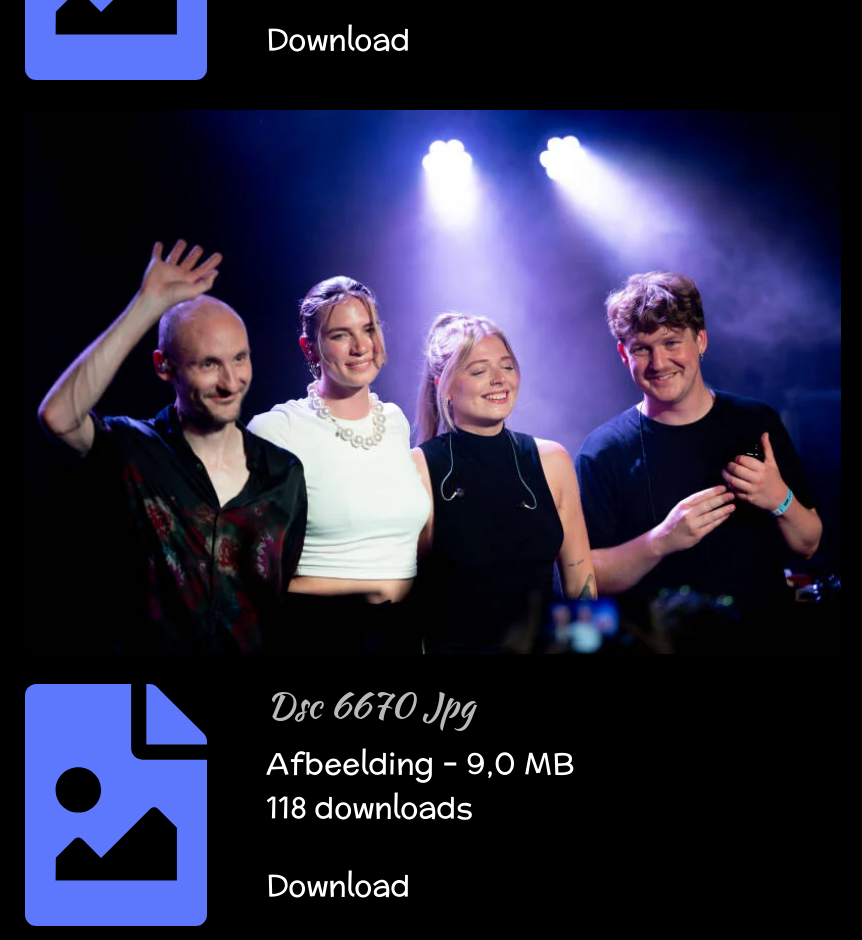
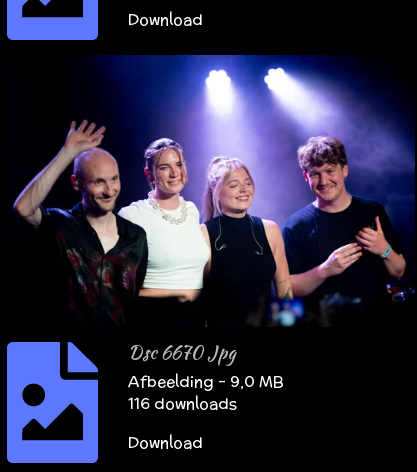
- 118 downloads
+ 116 downloads
